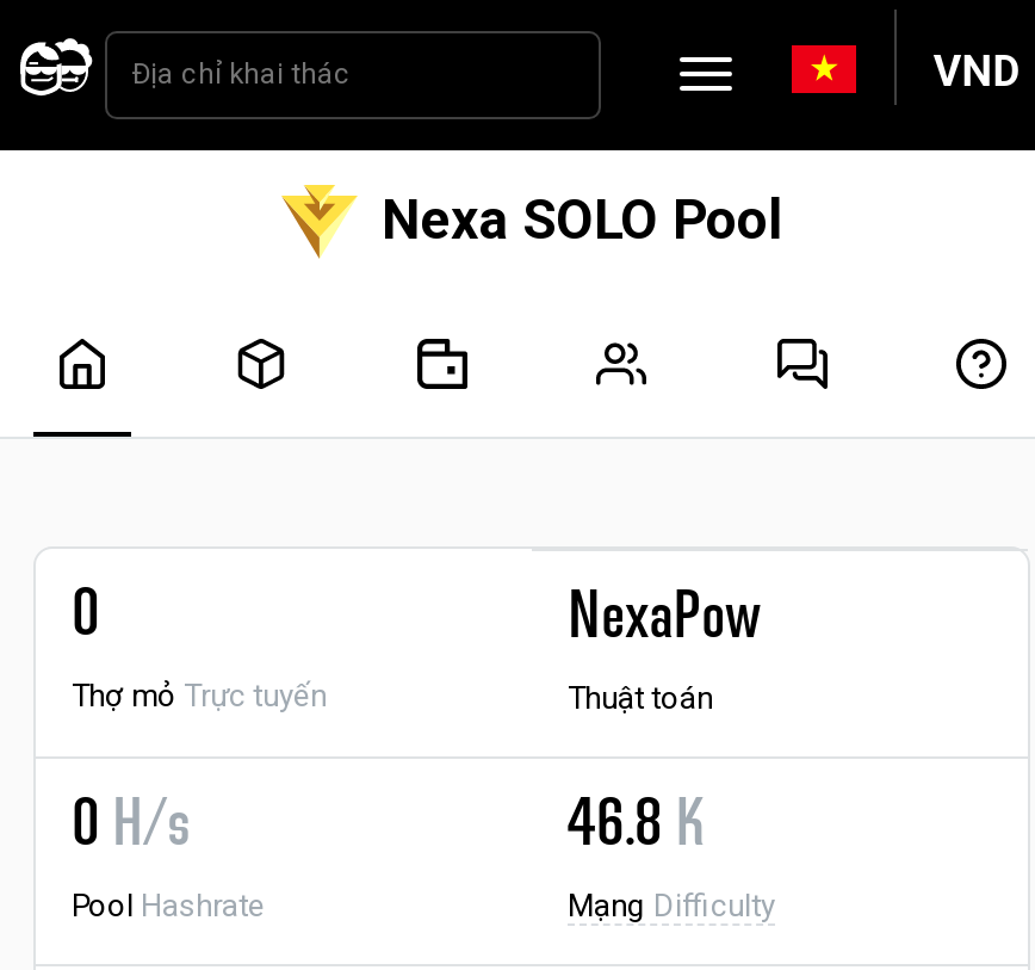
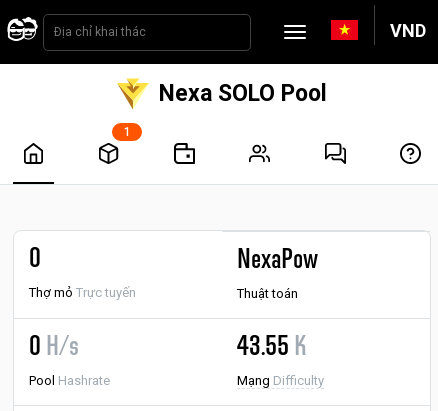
+ 1

- 46.8 K
+ 43.55 K
